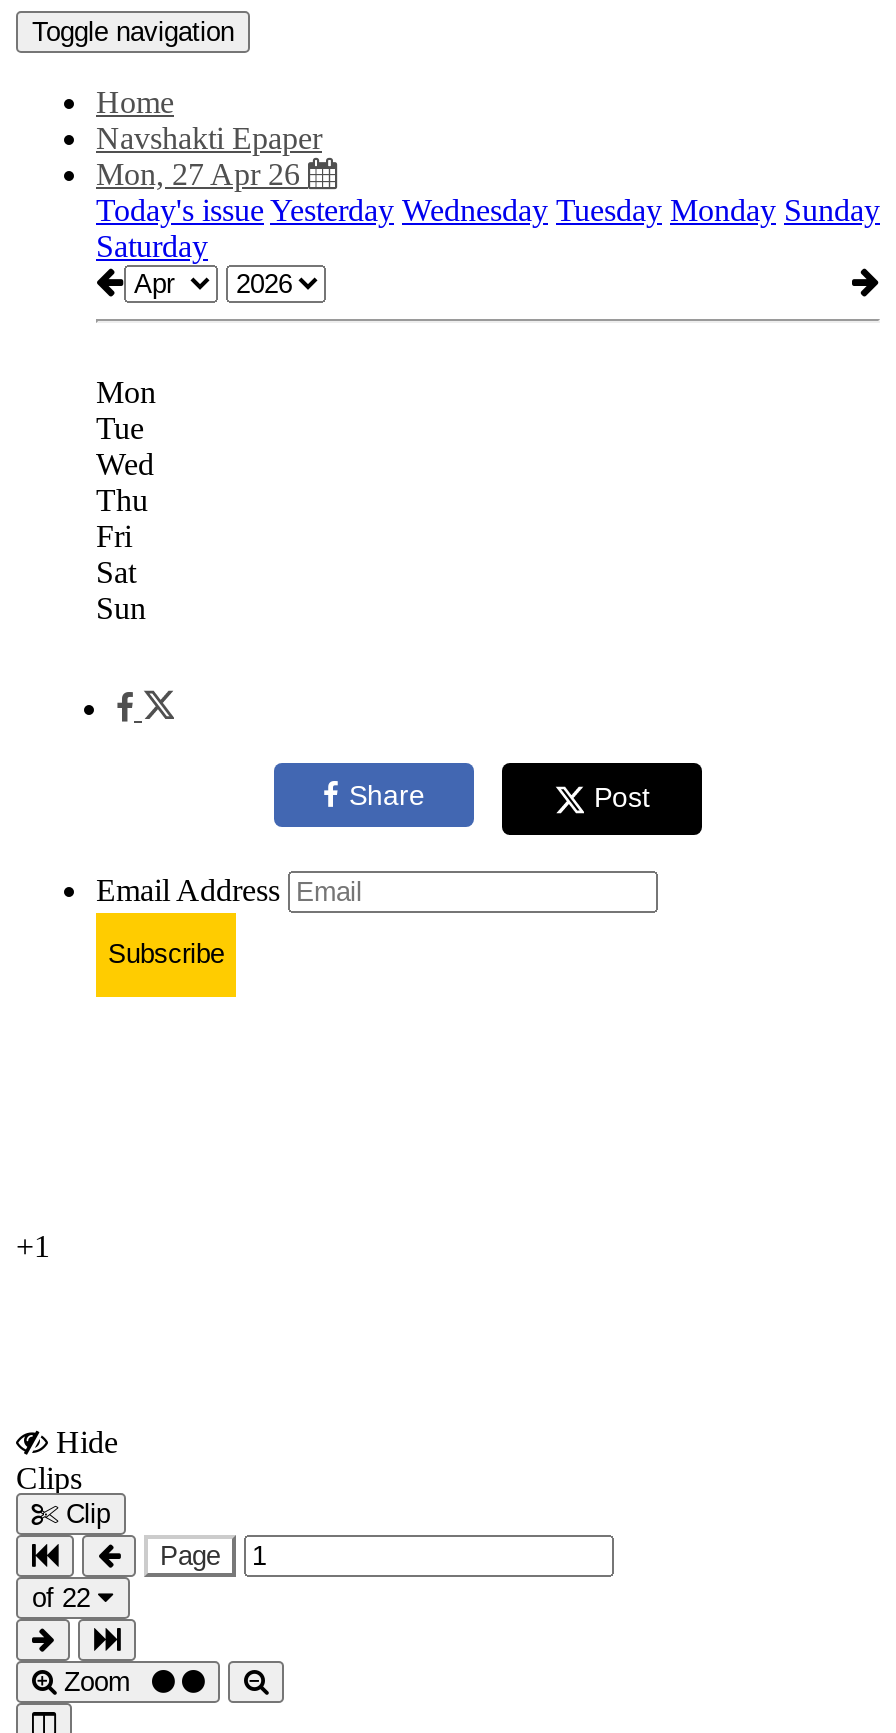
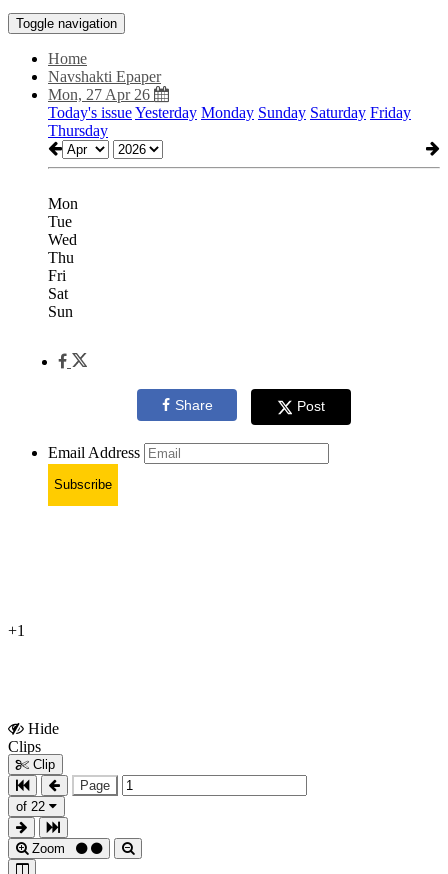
- Today's issue Yesterday Wednesday Tuesday Monday Sunday
- Saturday
+ Today's issue Yesterday Monday Sunday Saturday Friday
+ Thursday
